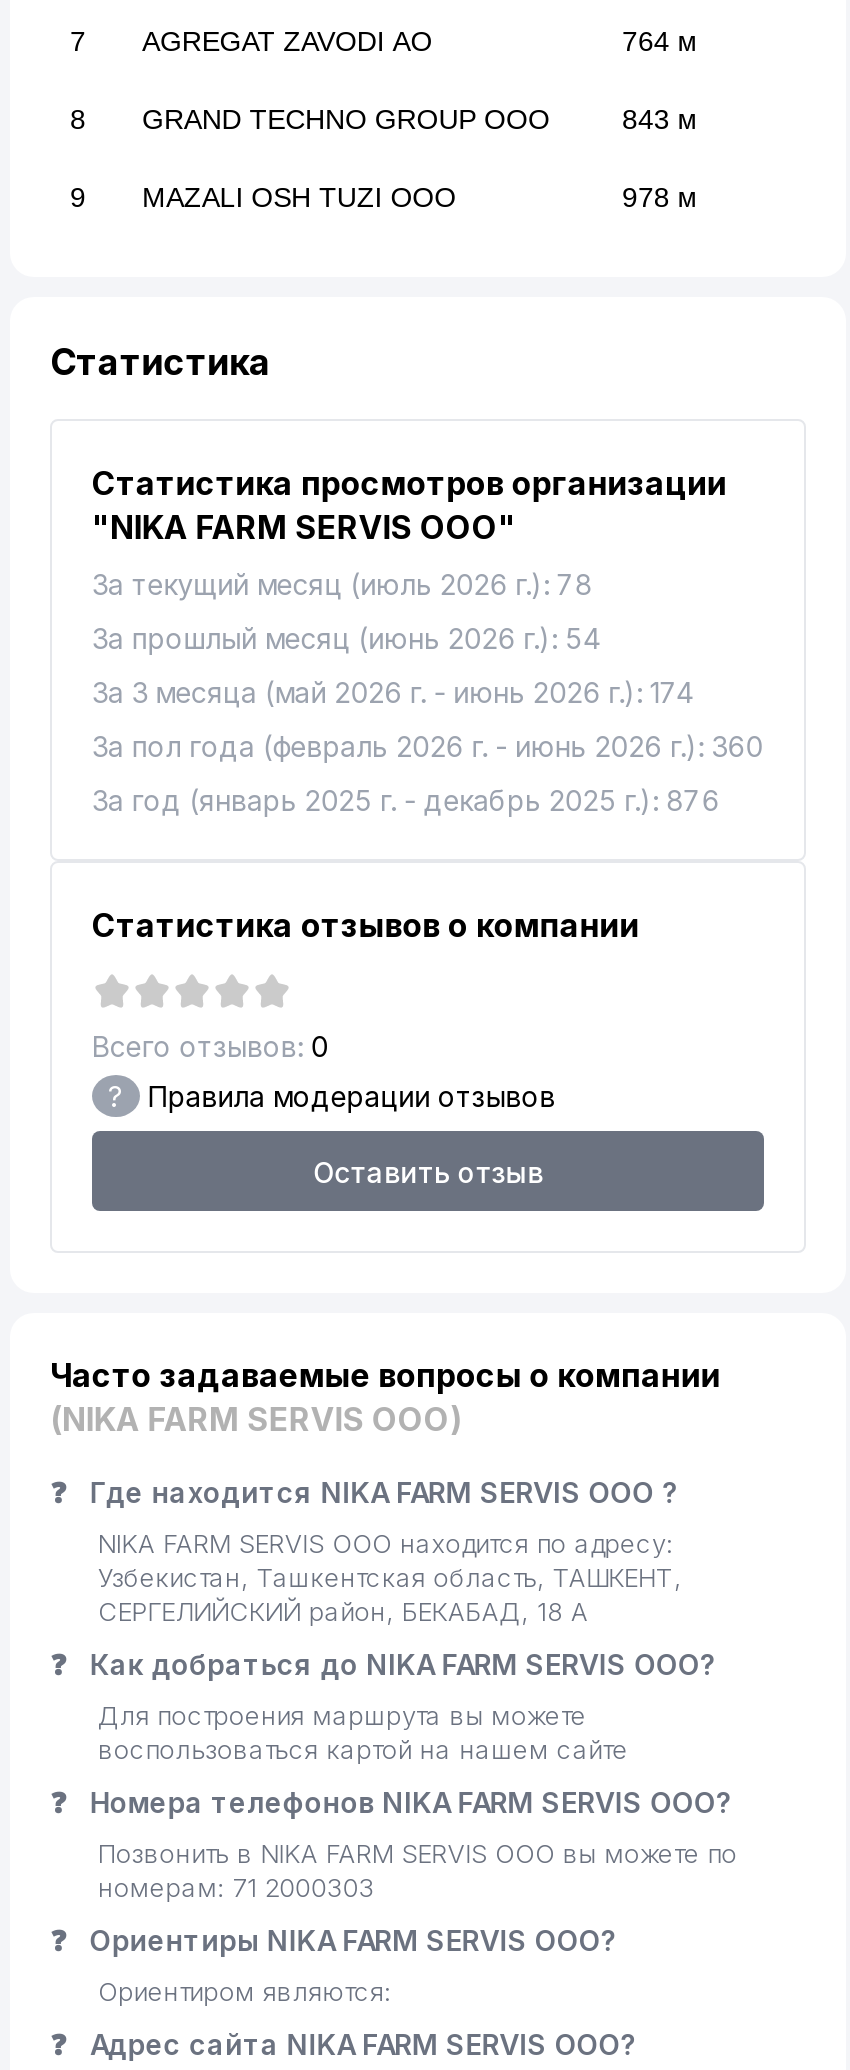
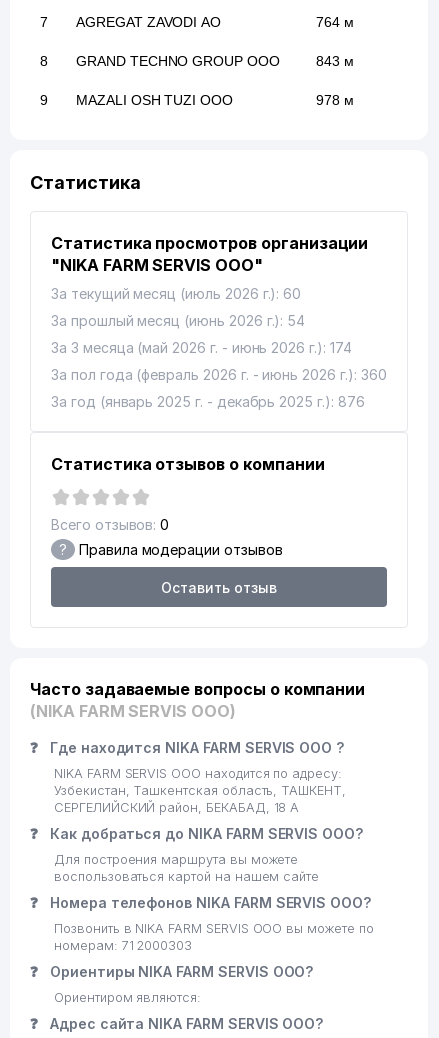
- За текущий месяц (июль 2026 г.): 78
+ За текущий месяц (июль 2026 г.): 60
